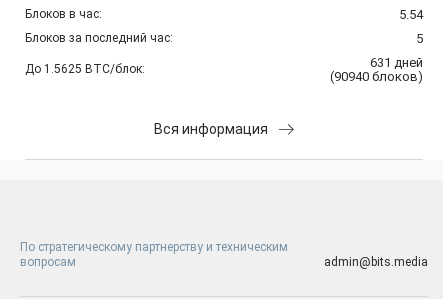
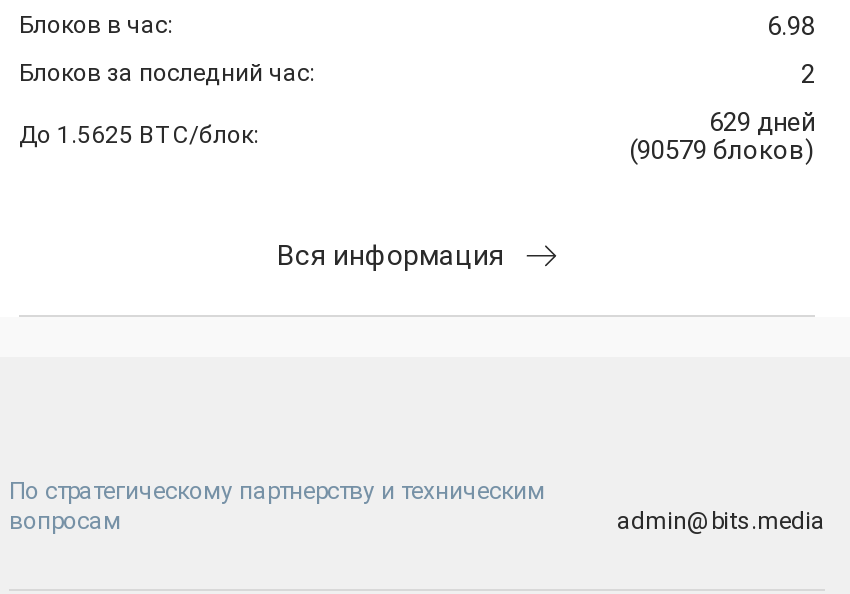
- 5.54
+ 6.98

- 5
+ 2

- 631 дней
+ 629 дней

- (90940 блоков)
+ (90579 блоков)
